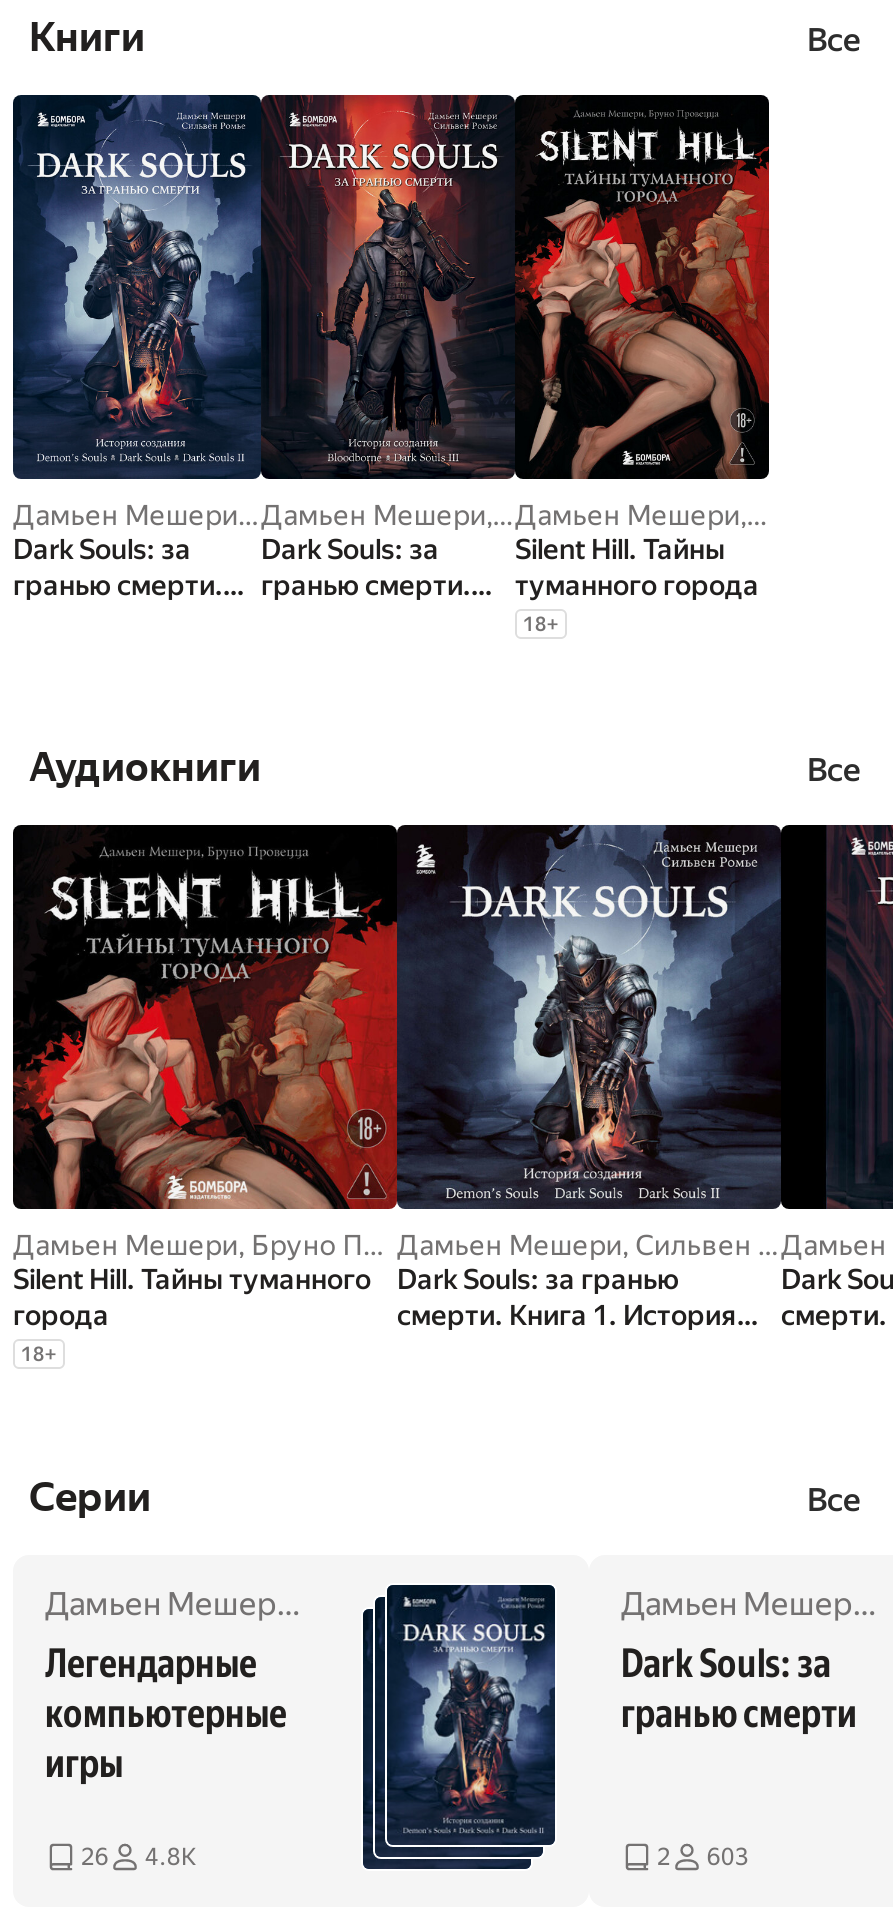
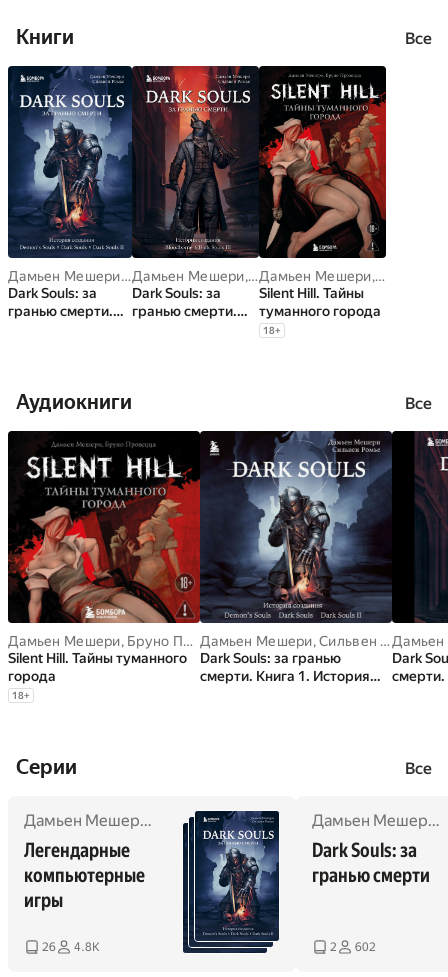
- 2 603
+ 2 602
